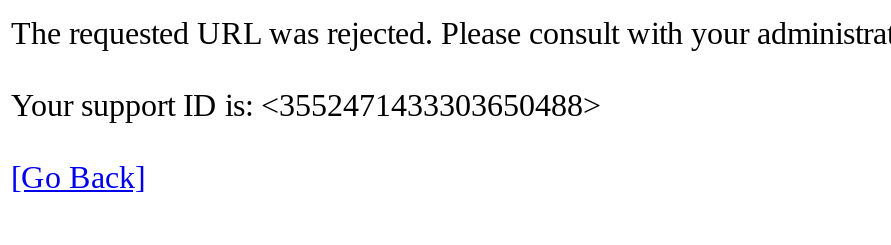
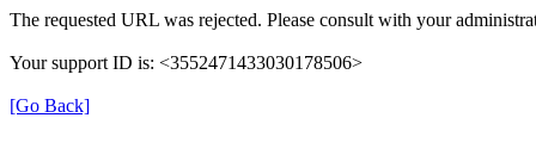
- Your support ID is: <3552471433303650488>
+ Your support ID is: <3552471433030178506>
